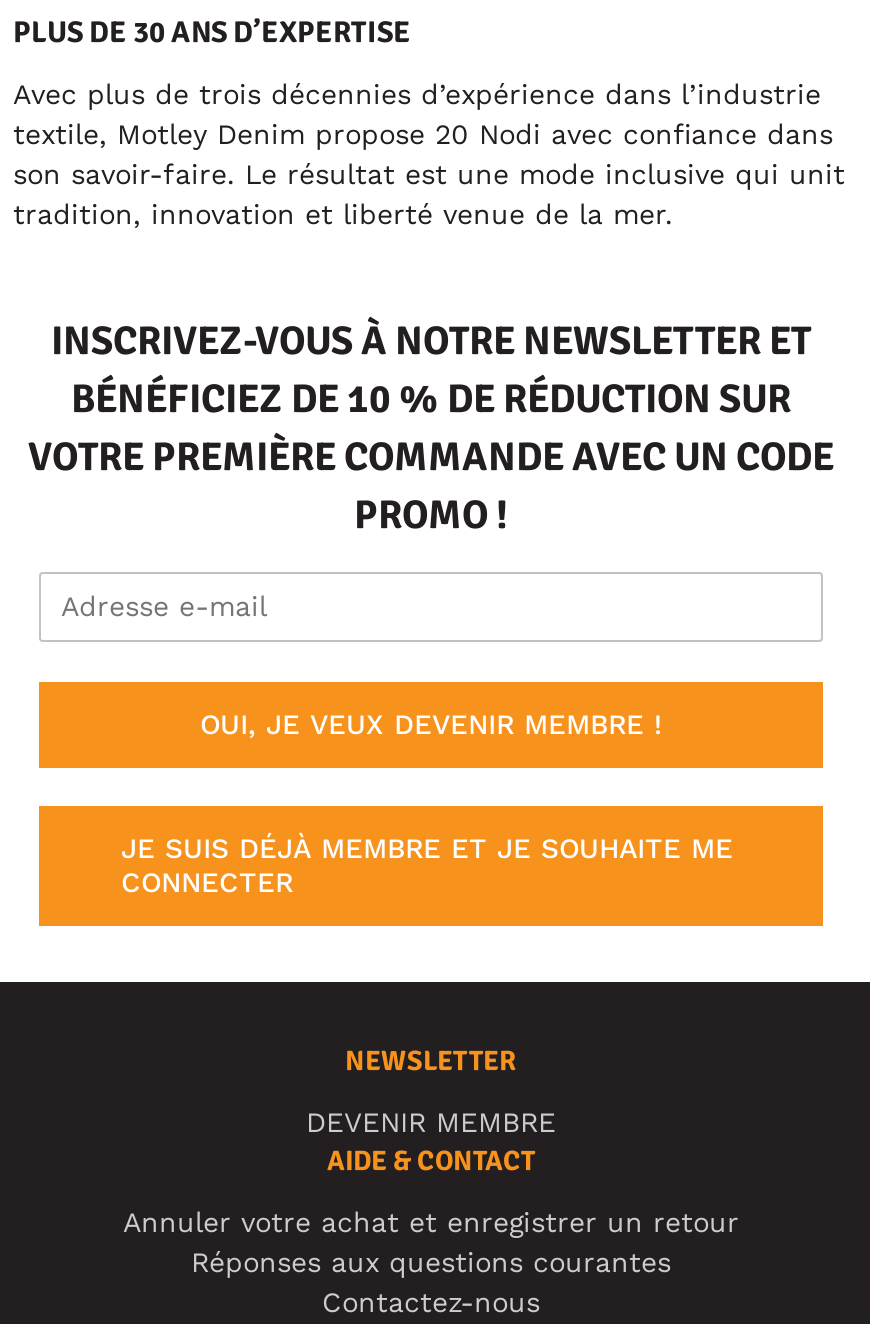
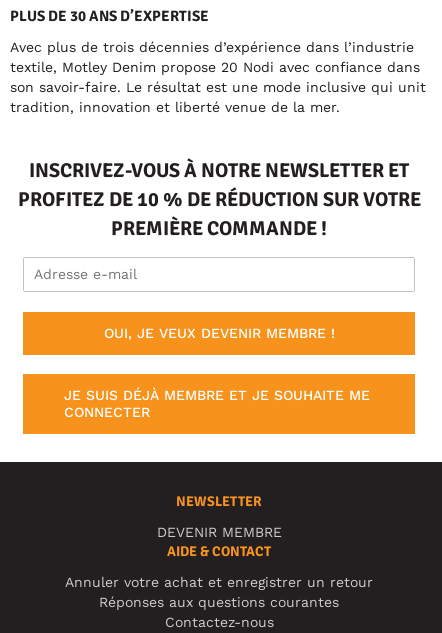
- BÉNÉFICIEZ DE 10 % DE RÉDUCTION SUR
- VOTRE PREMIÈRE COMMANDE AVEC UN CODE
- PROMO !
+ PROFITEZ DE 10 % DE RÉDUCTION SUR VOTRE
+ PREMIÈRE COMMANDE !
